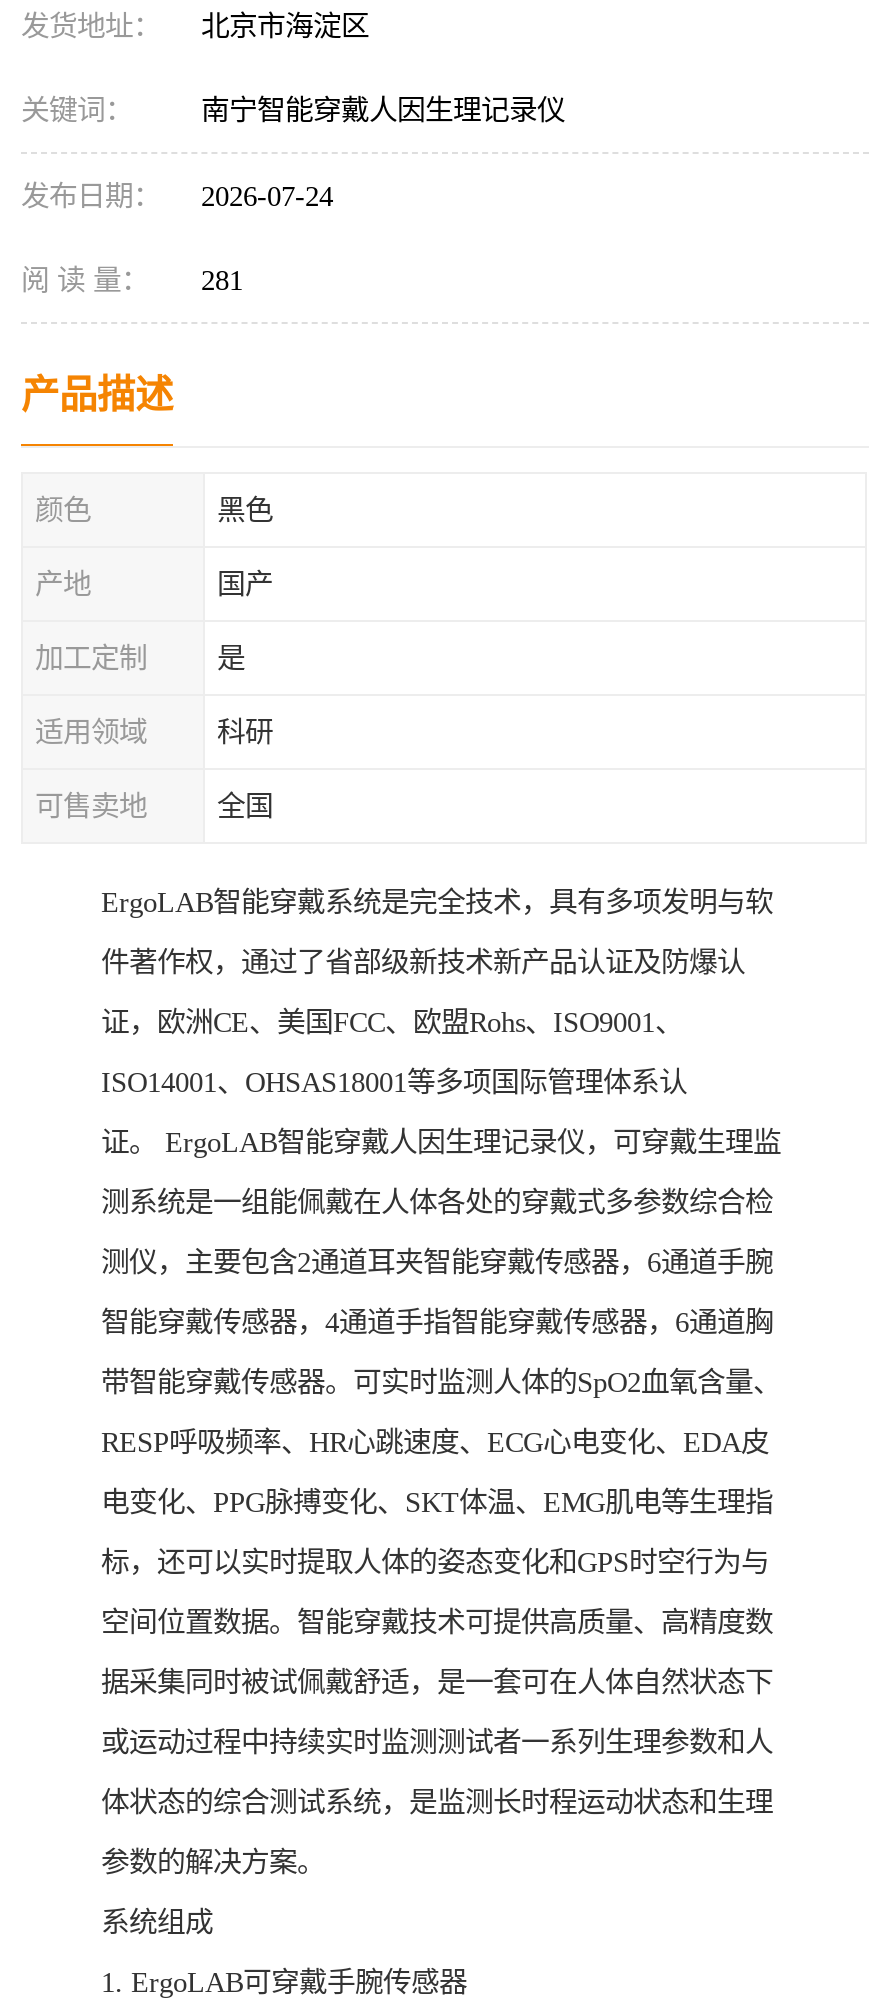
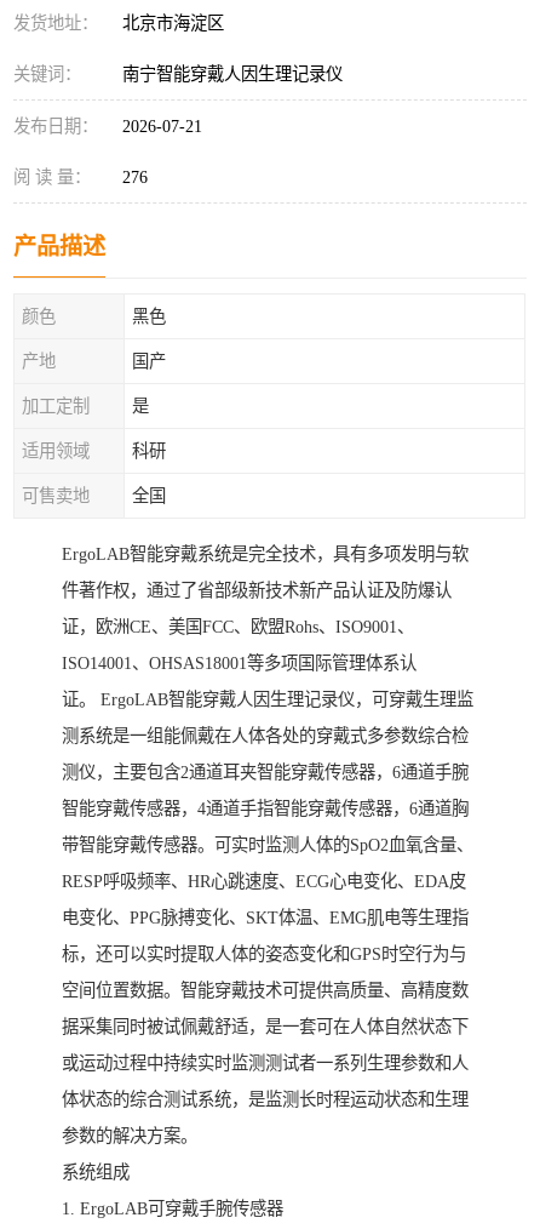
- 发布日期： 2026-07-24
+ 发布日期： 2026-07-21

- 阅 读 量： 281
+ 阅 读 量： 276
